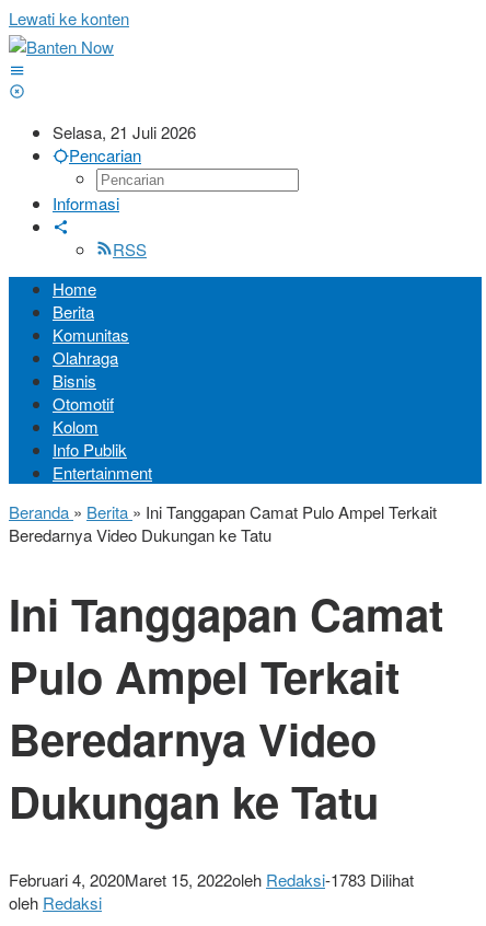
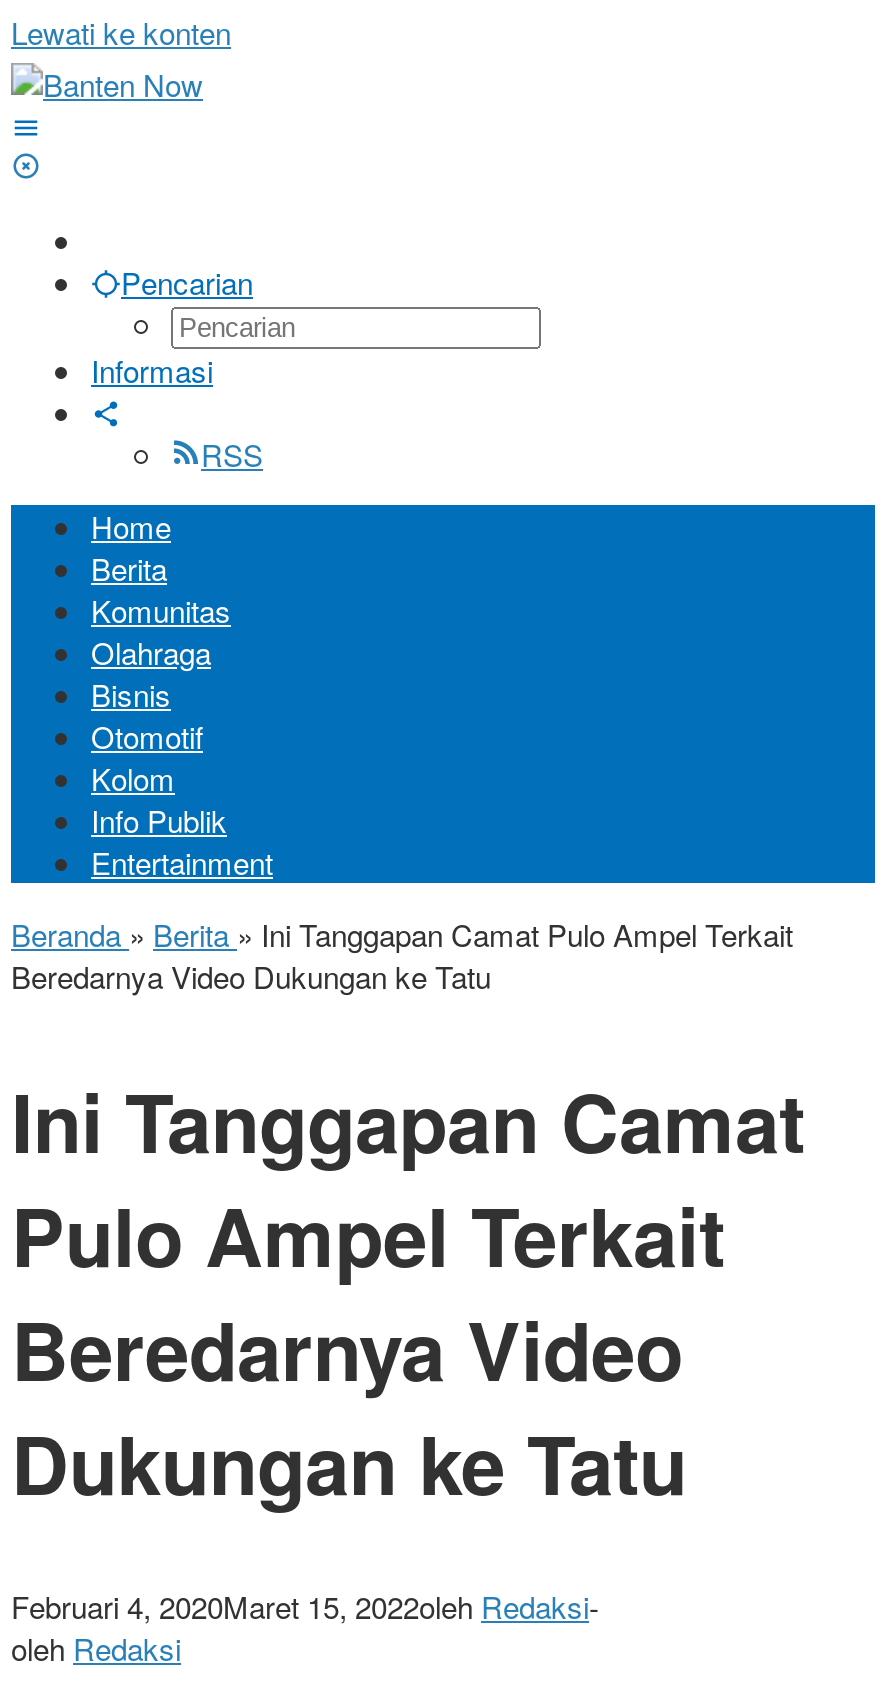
- Selasa, 21 Juli 2026

- Februari 4, 2020Maret 15, 2022oleh Redaksi-1783 Dilihat
+ Februari 4, 2020Maret 15, 2022oleh Redaksi-
